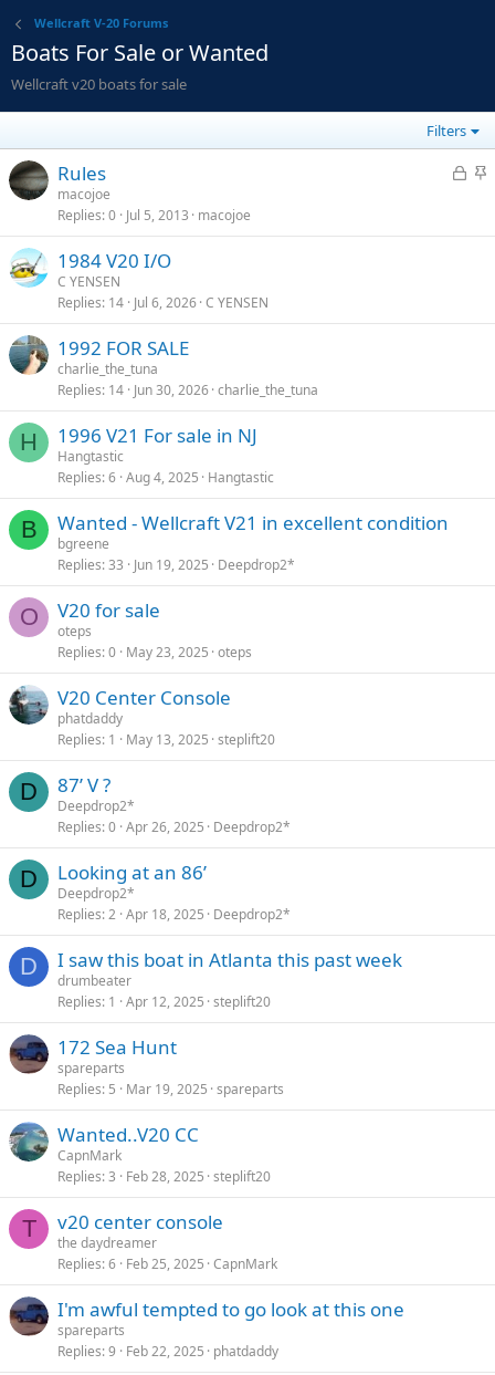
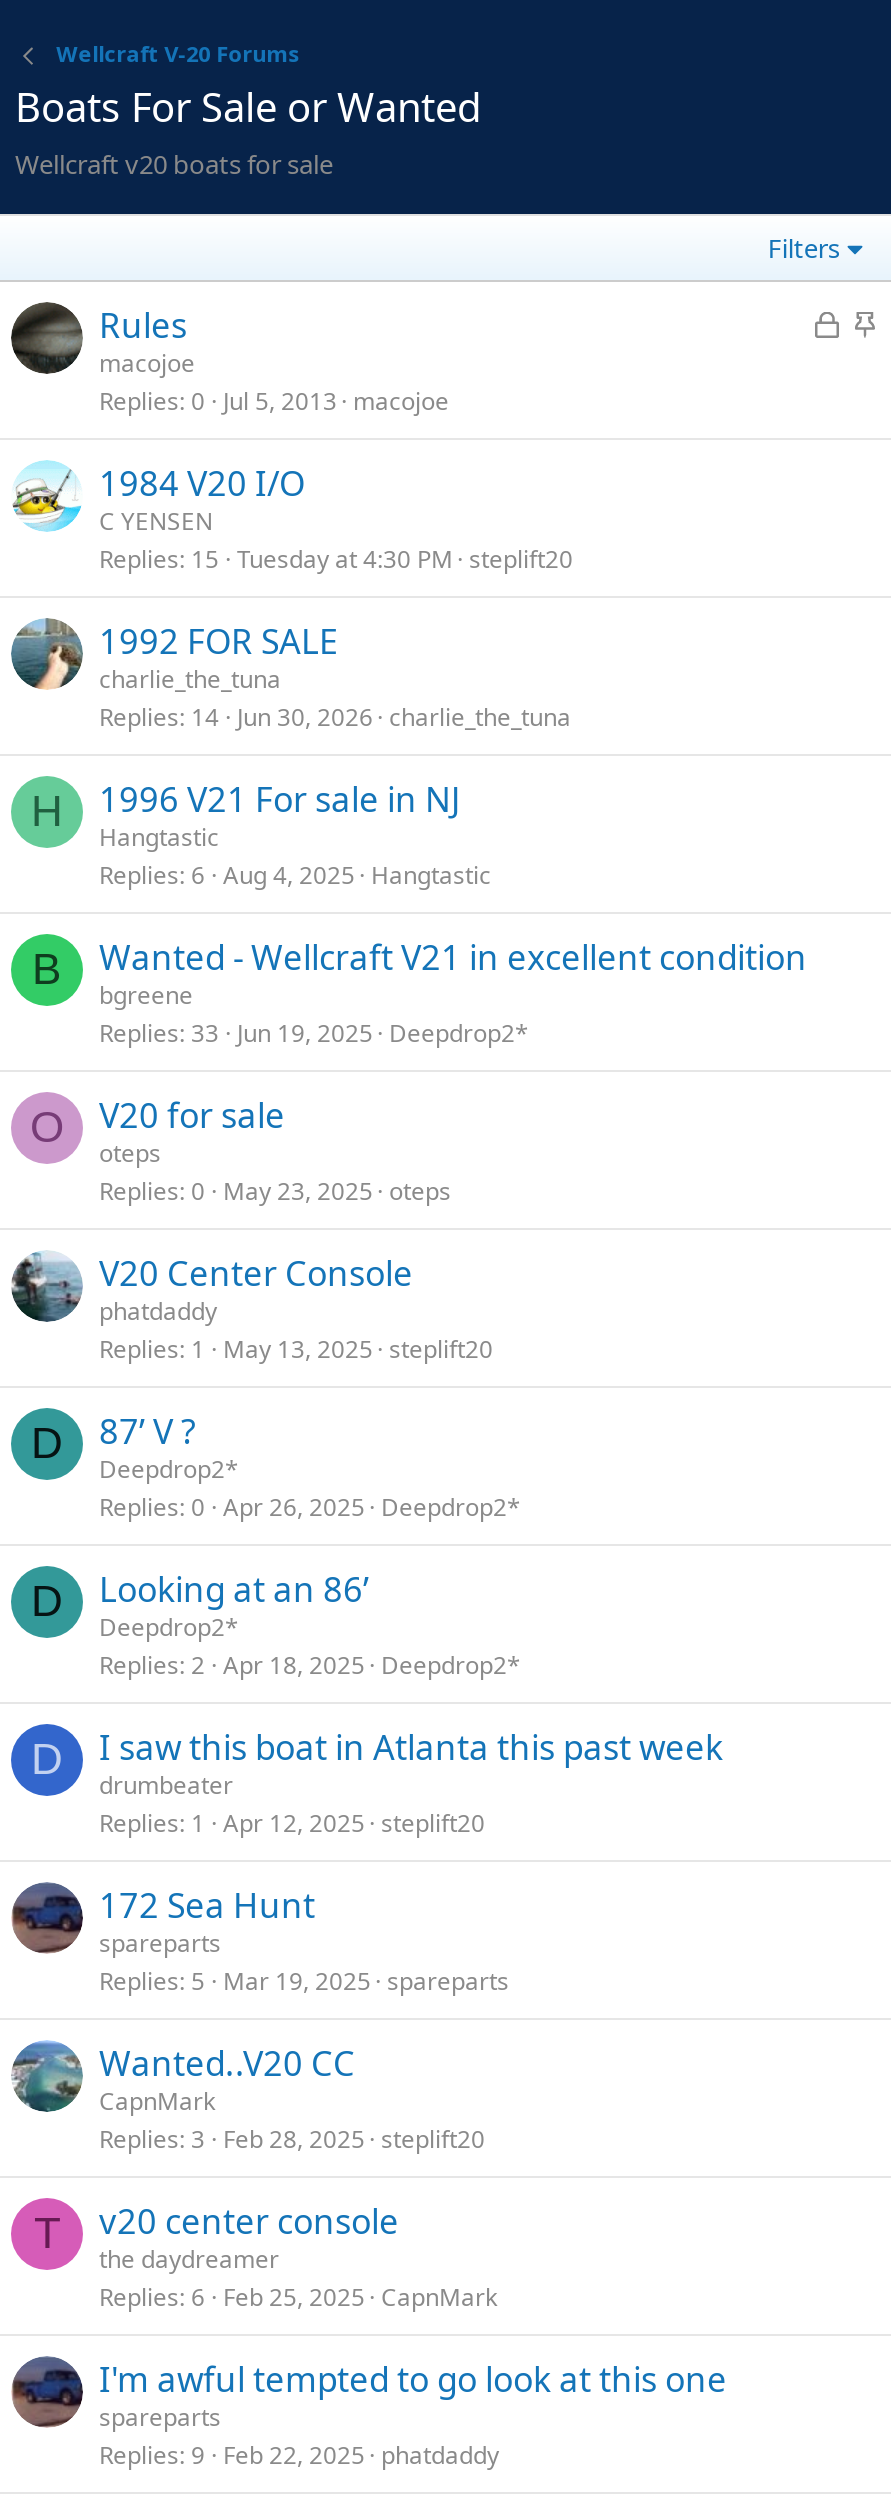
- Replies 14 Jul 6, 2026 C YENSEN
+ Replies 15 Tuesday at 4:30 PM steplift20
